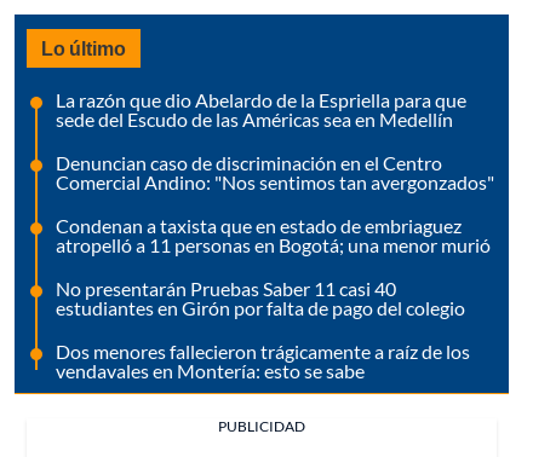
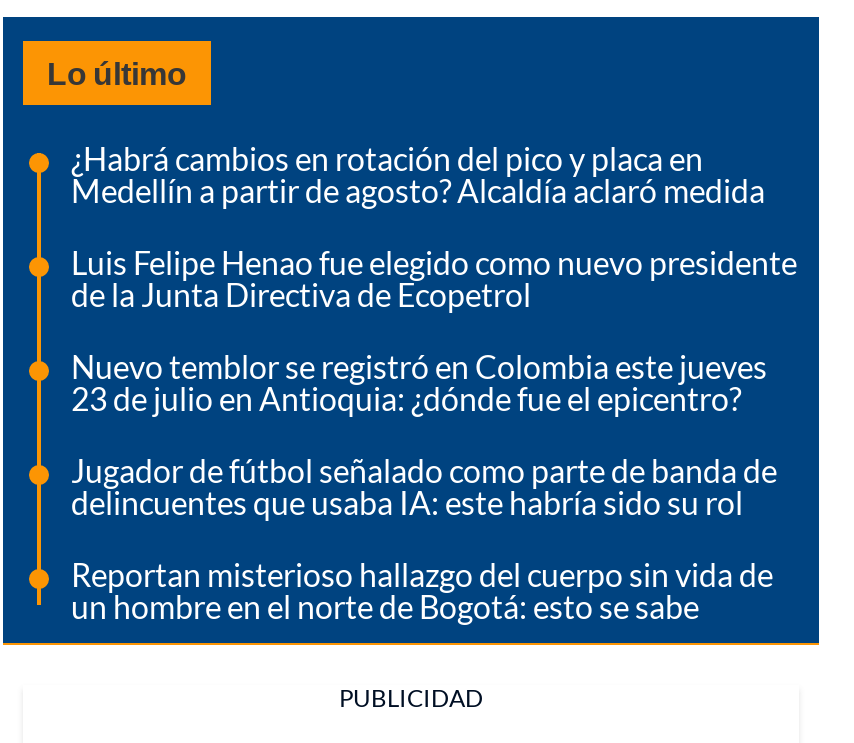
- La razón que dio Abelardo de la Espriella para que
- sede del Escudo de las Américas sea en Medellín
+ ¿Habrá cambios en rotación del pico y placa en
+ Medellín a partir de agosto? Alcaldía aclaró medida

- Denuncian caso de discriminación en el Centro
- Comercial Andino: "Nos sentimos tan avergonzados"
+ Luis Felipe Henao fue elegido como nuevo presidente
+ de la Junta Directiva de Ecopetrol

- Condenan a taxista que en estado de embriaguez
- atropelló a 11 personas en Bogotá; una menor murió
+ Nuevo temblor se registró en Colombia este jueves
+ 23 de julio en Antioquia: ¿dónde fue el epicentro?

- No presentarán Pruebas Saber 11 casi 40
- estudiantes en Girón por falta de pago del colegio
+ Jugador de fútbol señalado como parte de banda de
+ delincuentes que usaba IA: este habría sido su rol

- Dos menores fallecieron trágicamente a raíz de los
- vendavales en Montería: esto se sabe
+ Reportan misterioso hallazgo del cuerpo sin vida de
+ un hombre en el norte de Bogotá: esto se sabe
